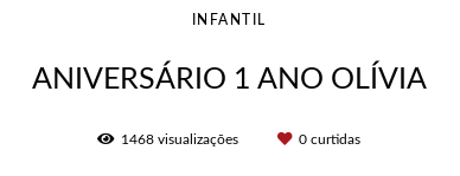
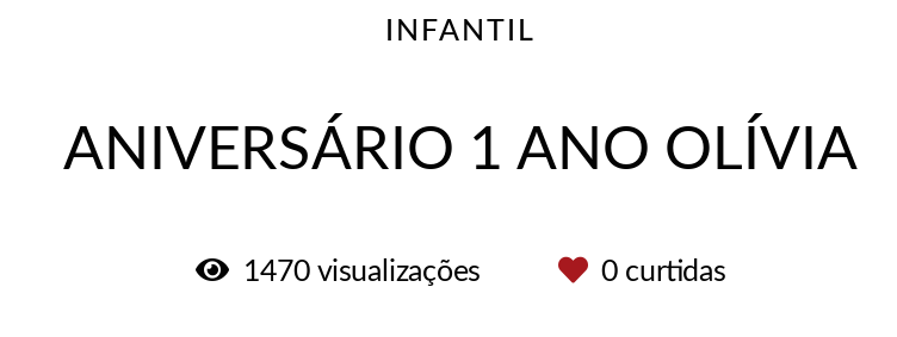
- 1468 visualizações
+ 1470 visualizações
